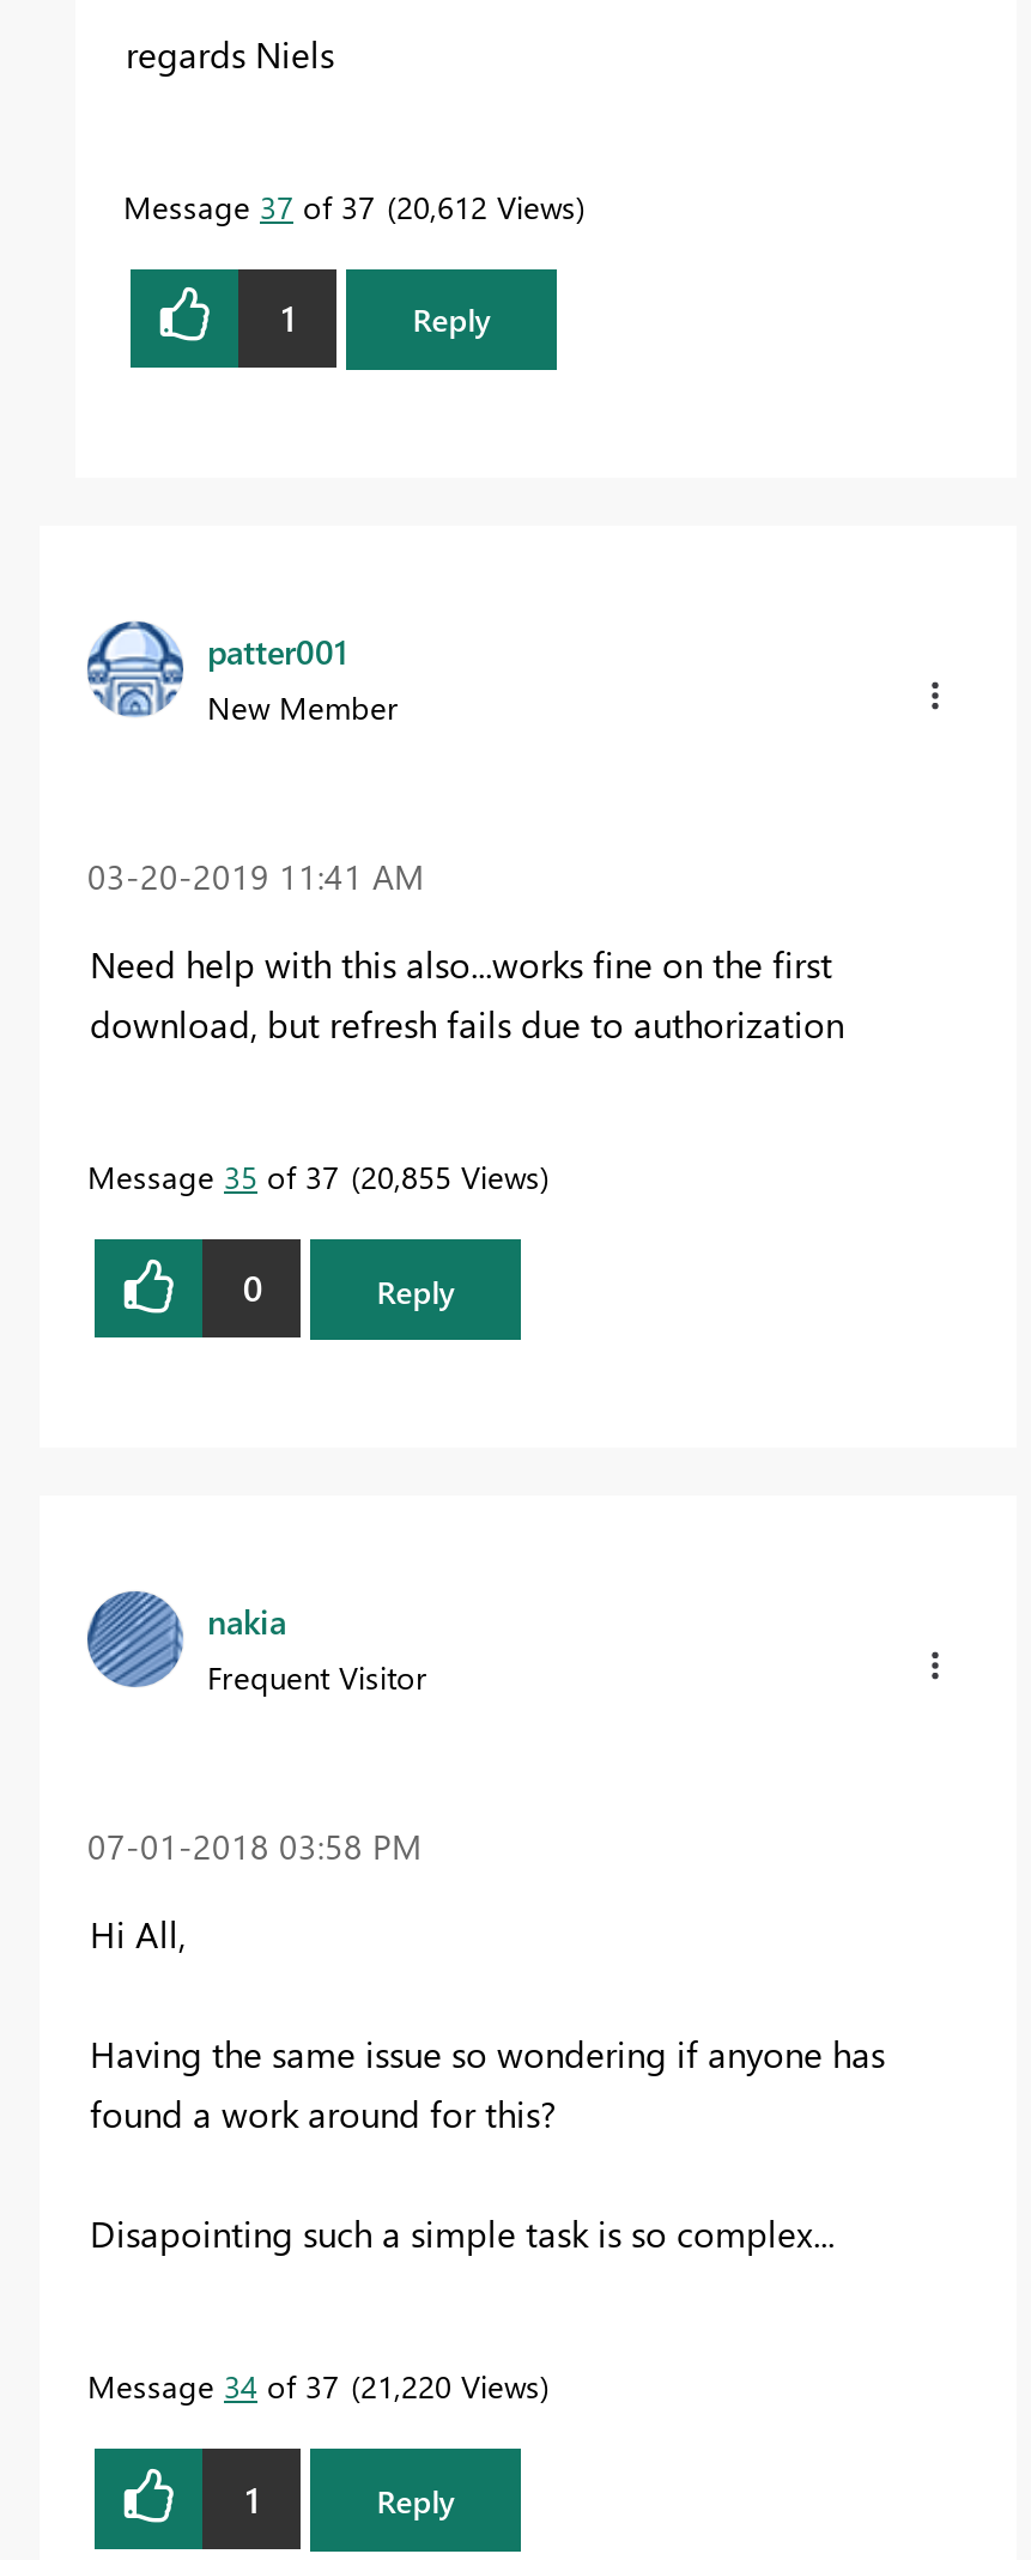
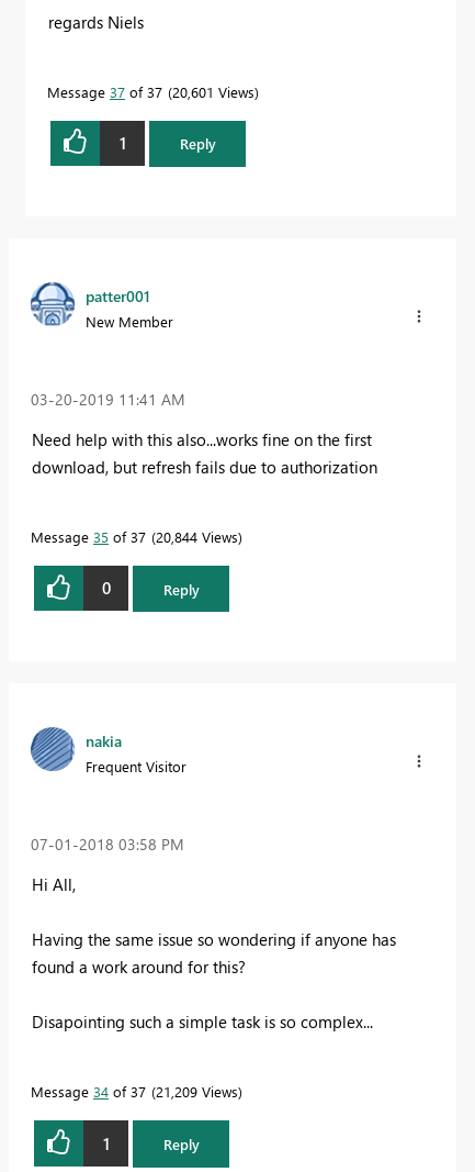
- Message 37 of 37 20,612 Views
+ Message 37 of 37 20,601 Views

- Message 35 of 37 20,855 Views
+ Message 35 of 37 20,844 Views

- Message 34 of 37 21,220 Views
+ Message 34 of 37 21,209 Views
